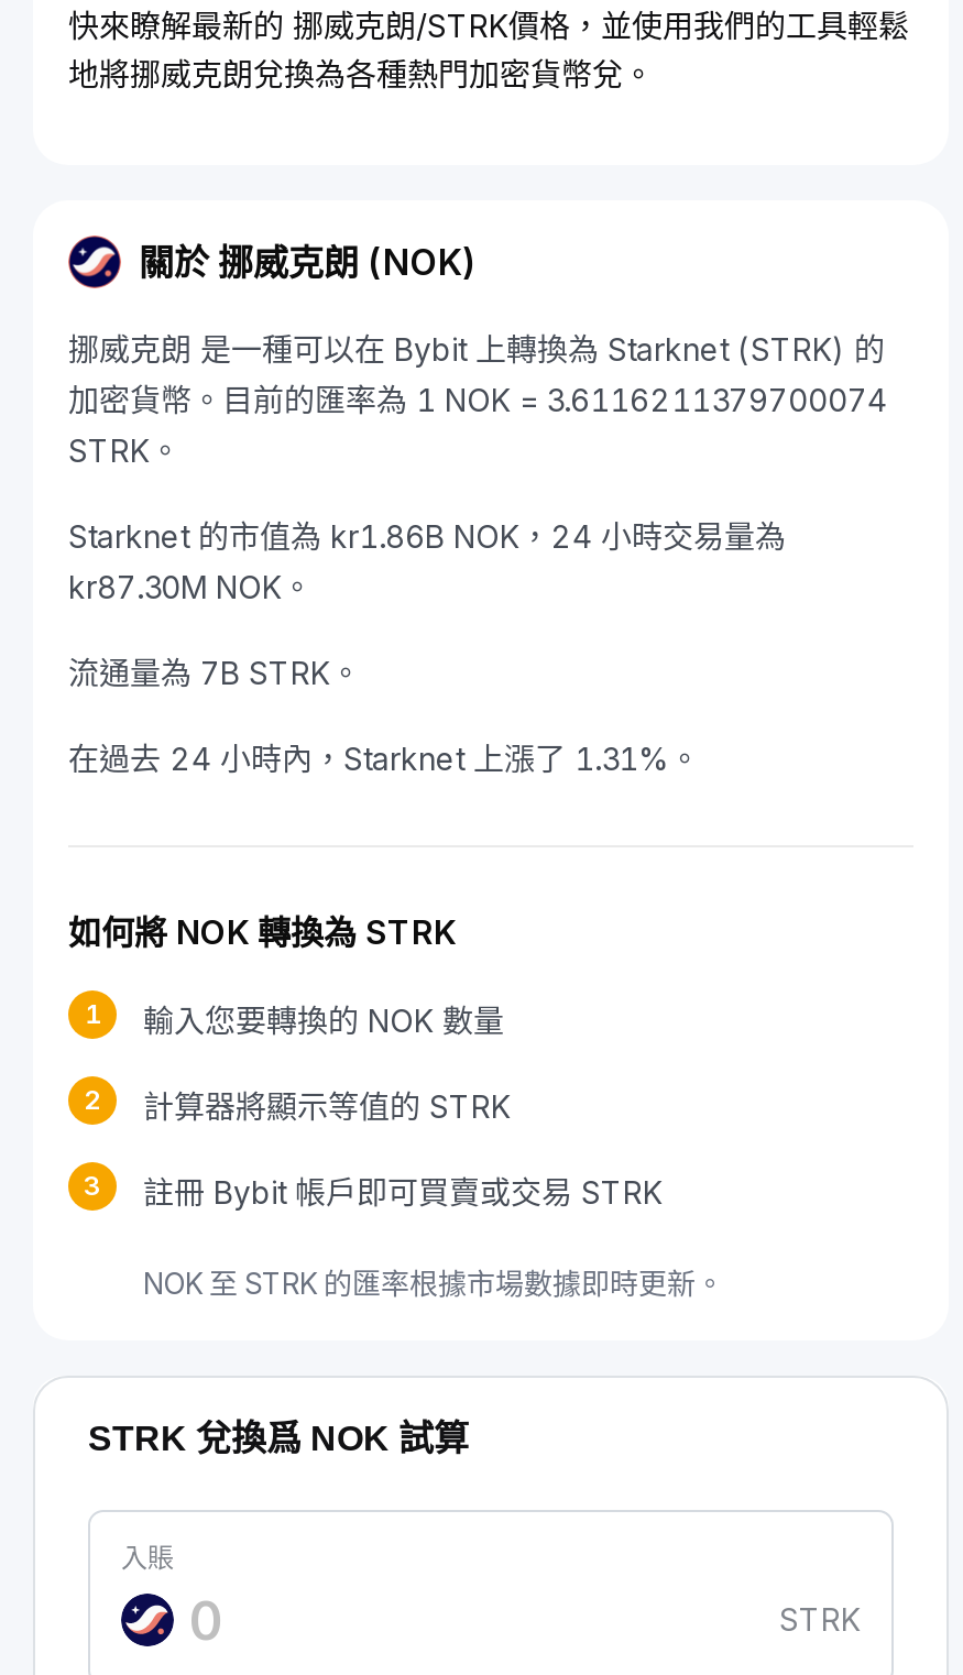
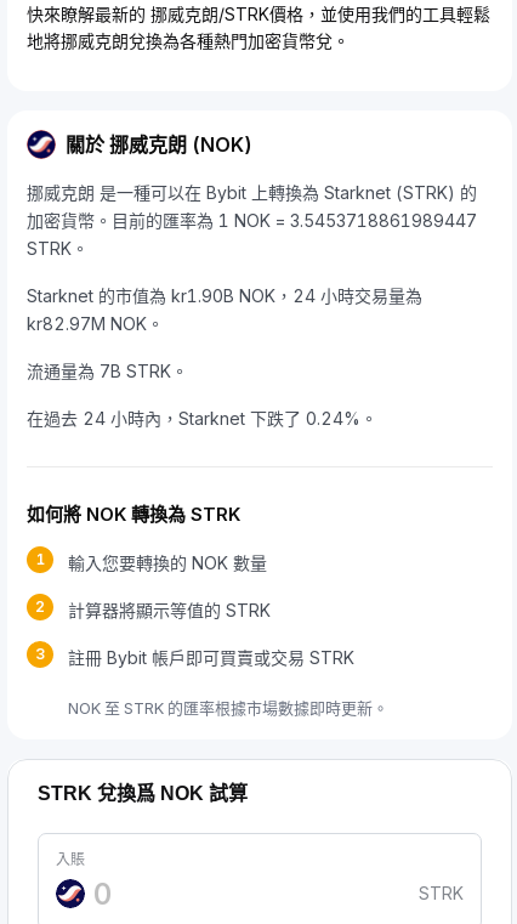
- 加密貨幣。目前的匯率為 1 NOK = 3.6116211379700074
+ 加密貨幣。目前的匯率為 1 NOK = 3.5453718861989447

- Starknet 的市值為 kr1.86B NOK，24 小時交易量為
+ Starknet 的市值為 kr1.90B NOK，24 小時交易量為

- kr87.30M NOK。
+ kr82.97M NOK。

- 在過去 24 小時內，Starknet 上漲了 1.31%。
+ 在過去 24 小時內，Starknet 下跌了 0.24%。
